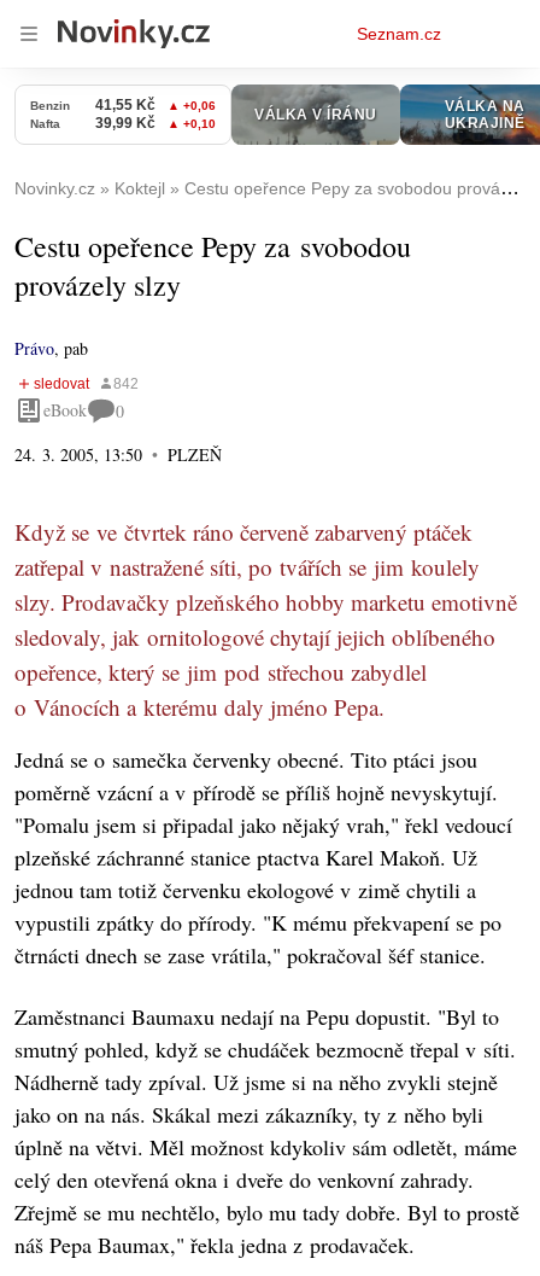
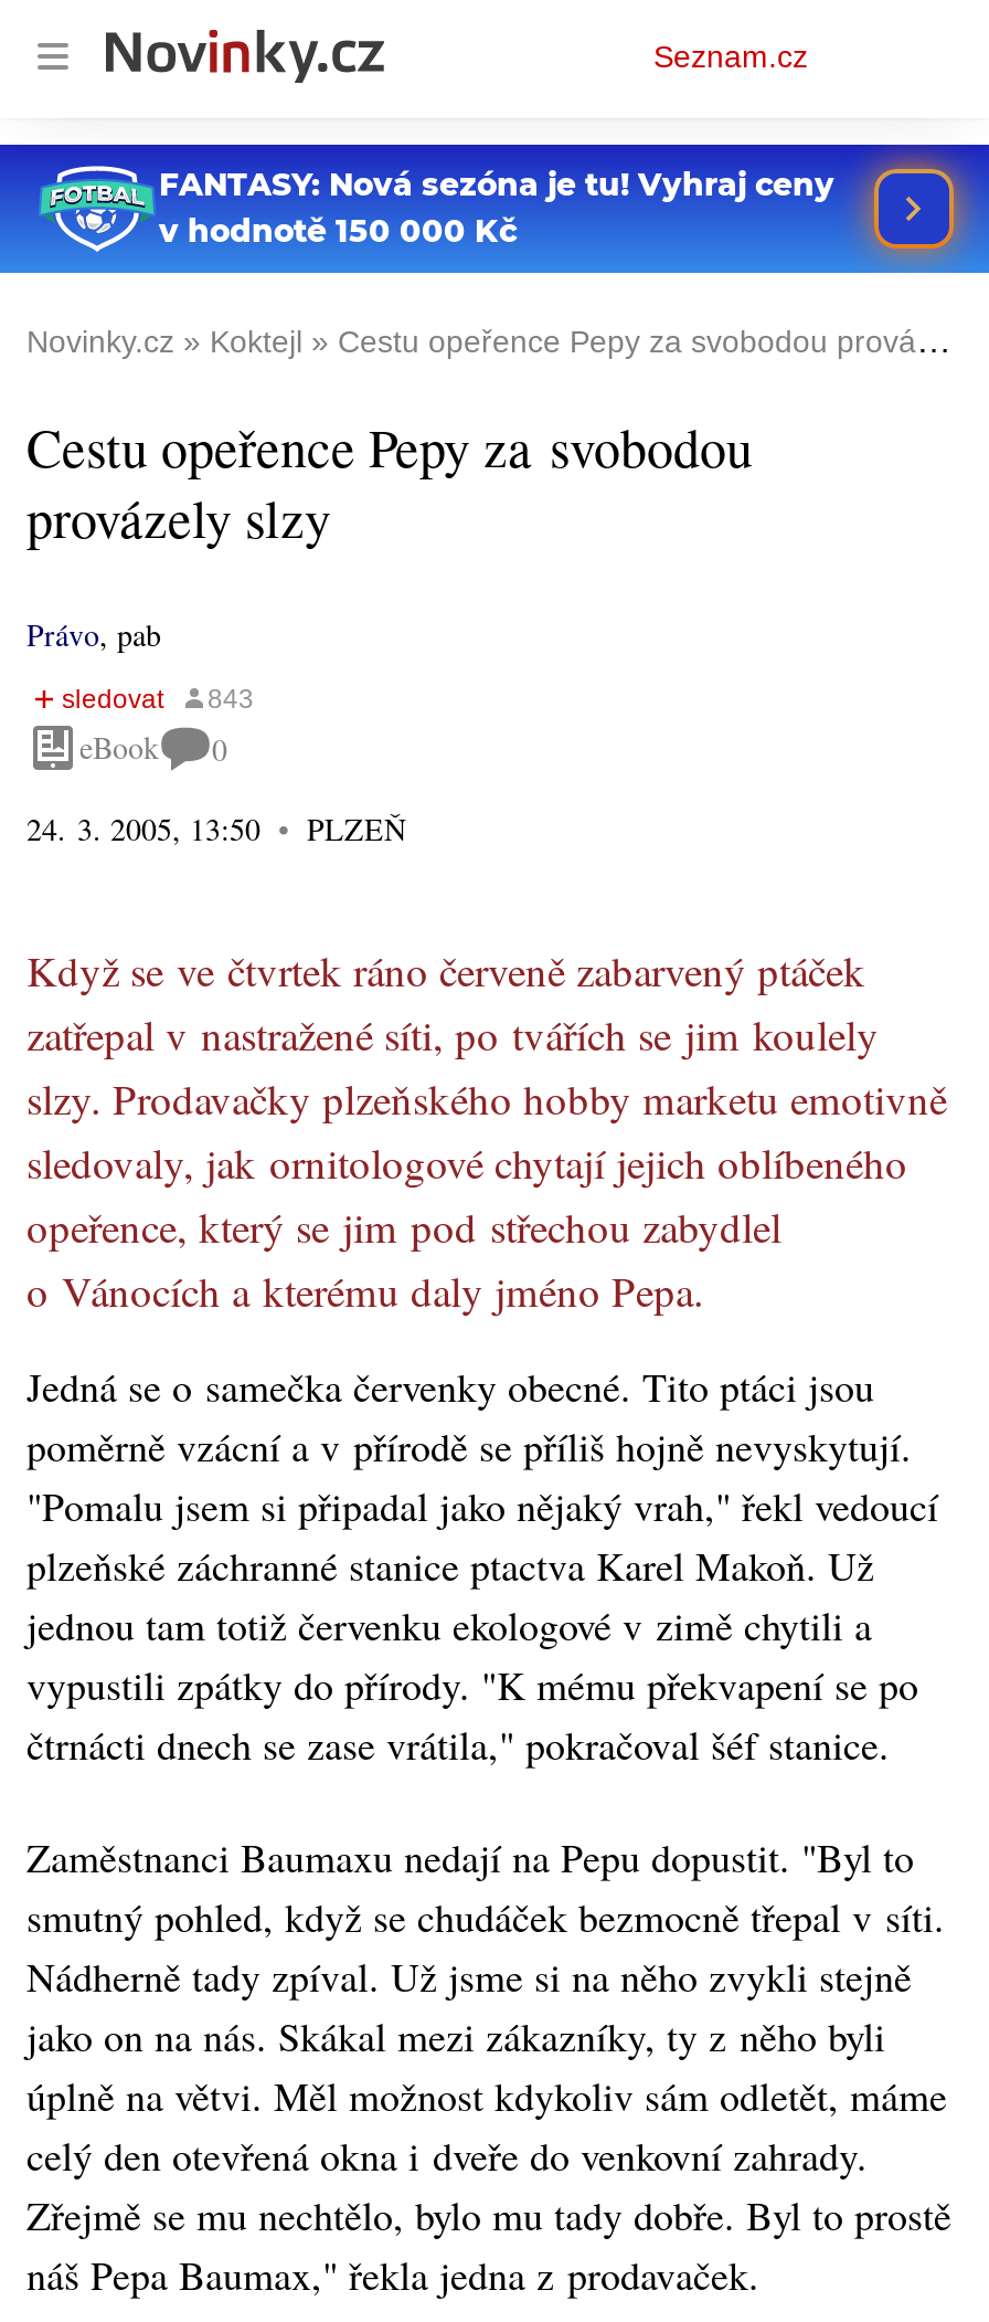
- [image]
+ [image]
